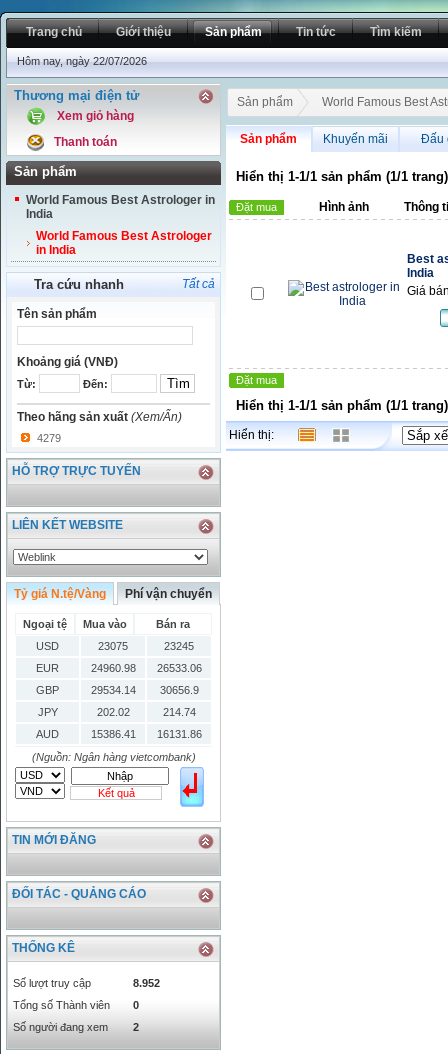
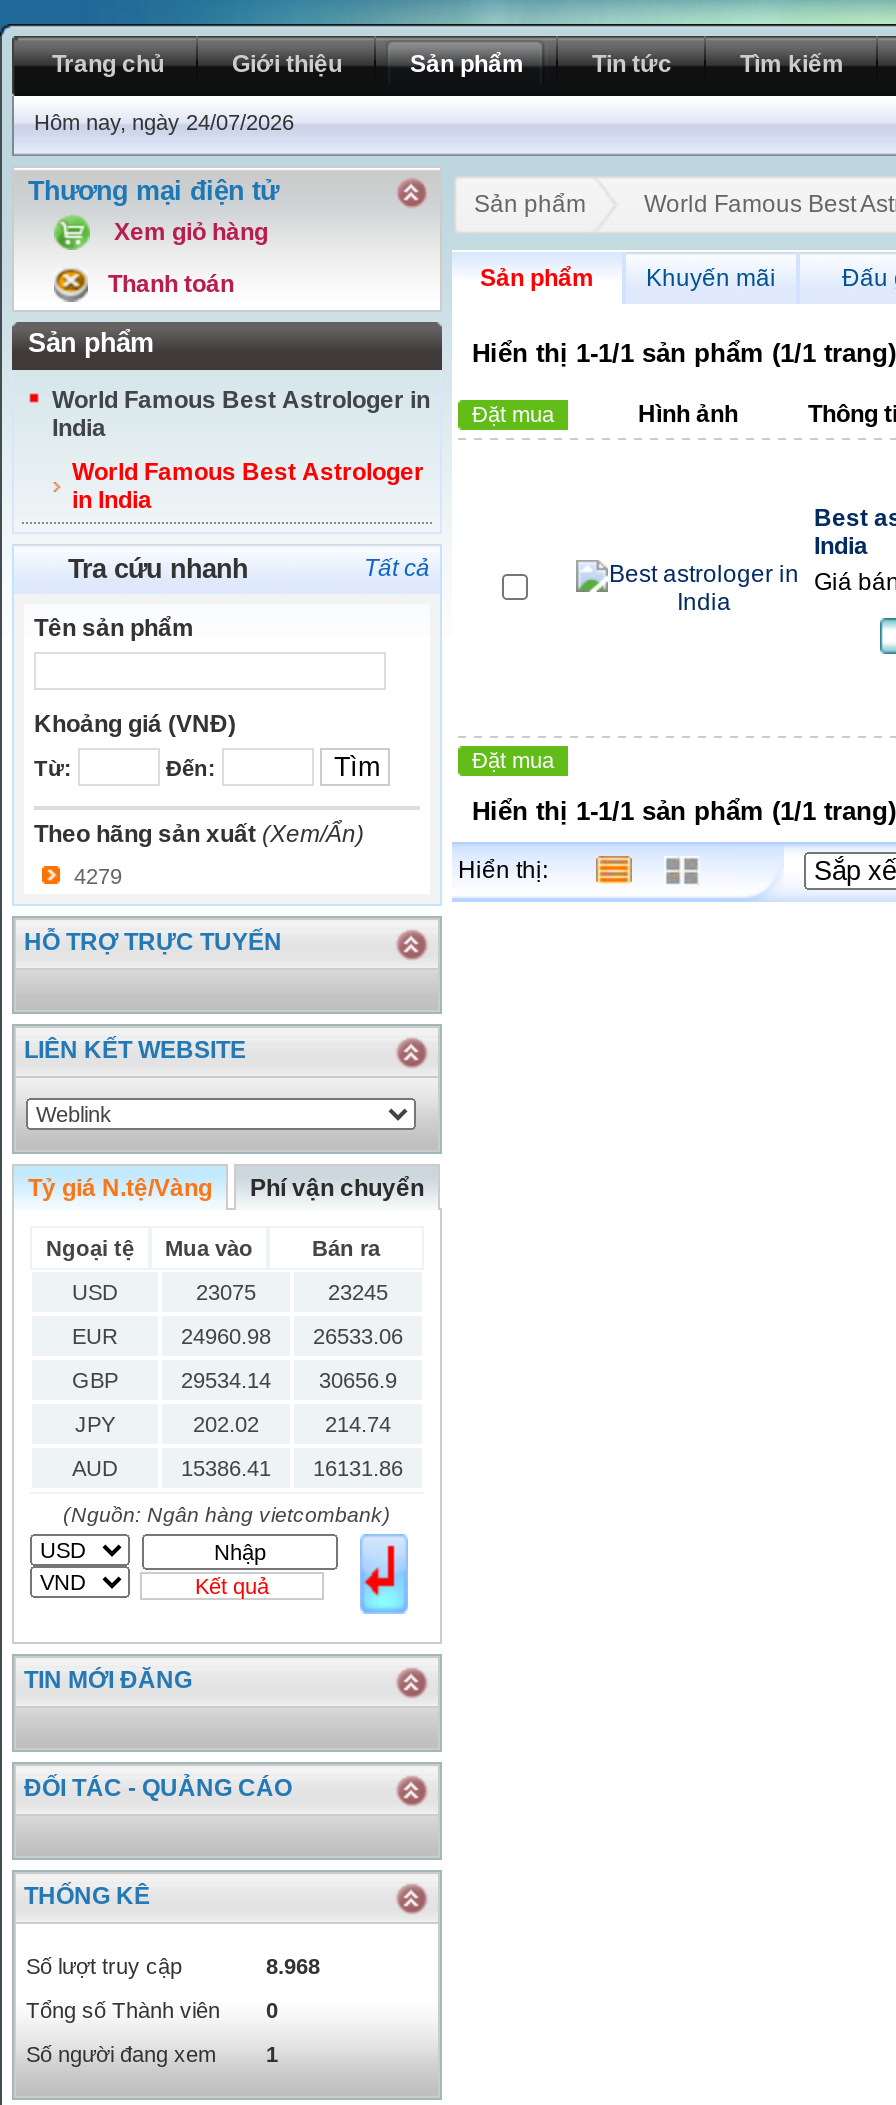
- Hôm nay, ngày 22/07/2026
+ Hôm nay, ngày 24/07/2026

- 8.952
+ 8.968

- 2
+ 1
